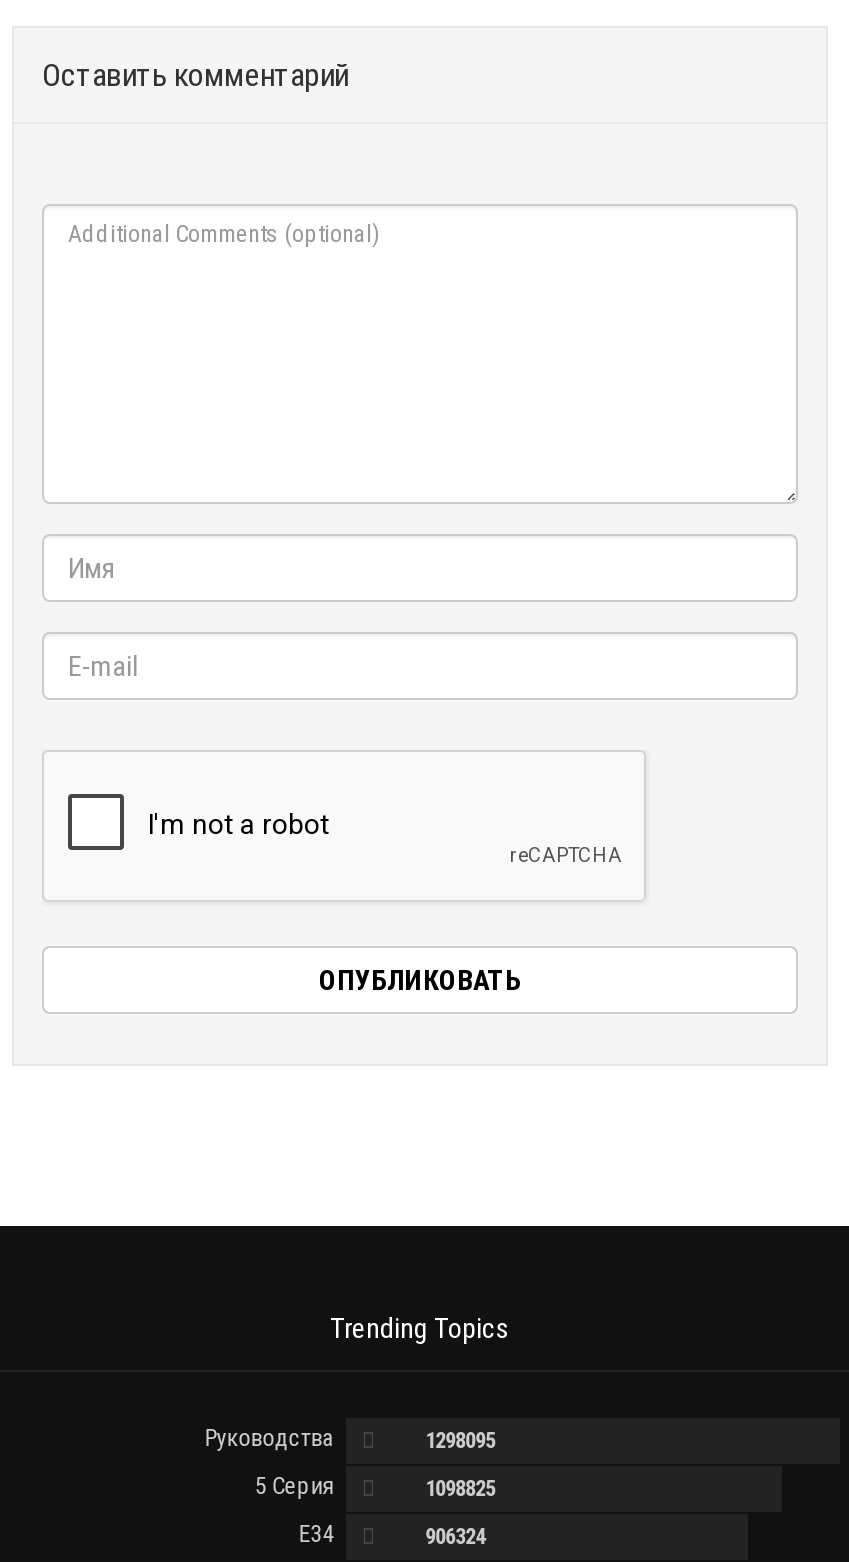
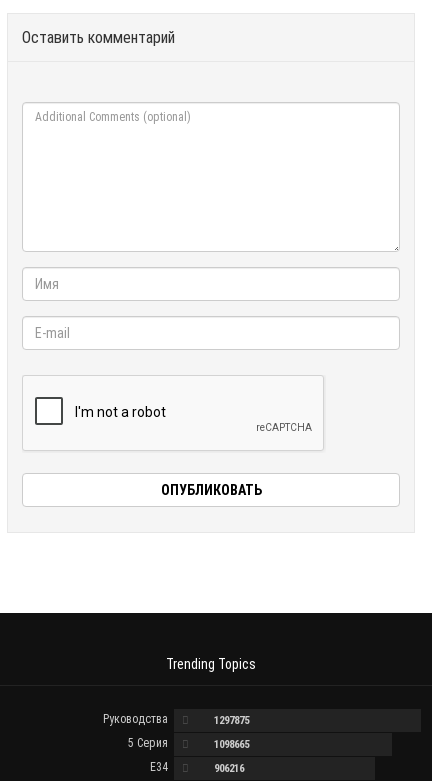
- 1298095
+ 1297875

- 1098825
+ 1098665

- 906324
+ 906216
